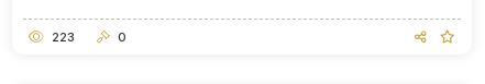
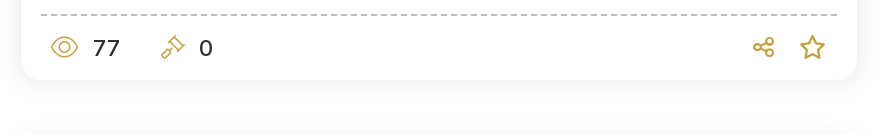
- 223
+ 77
